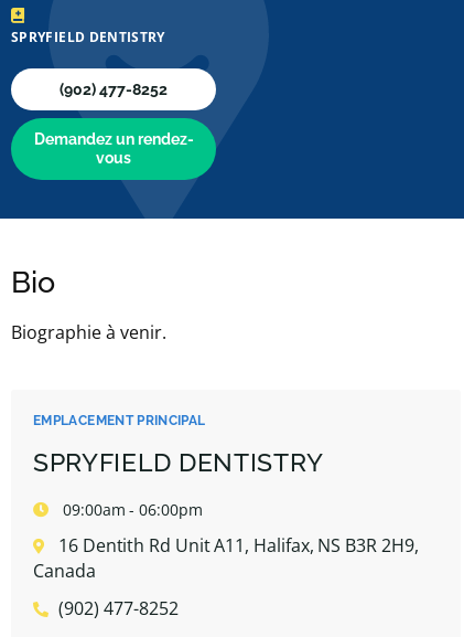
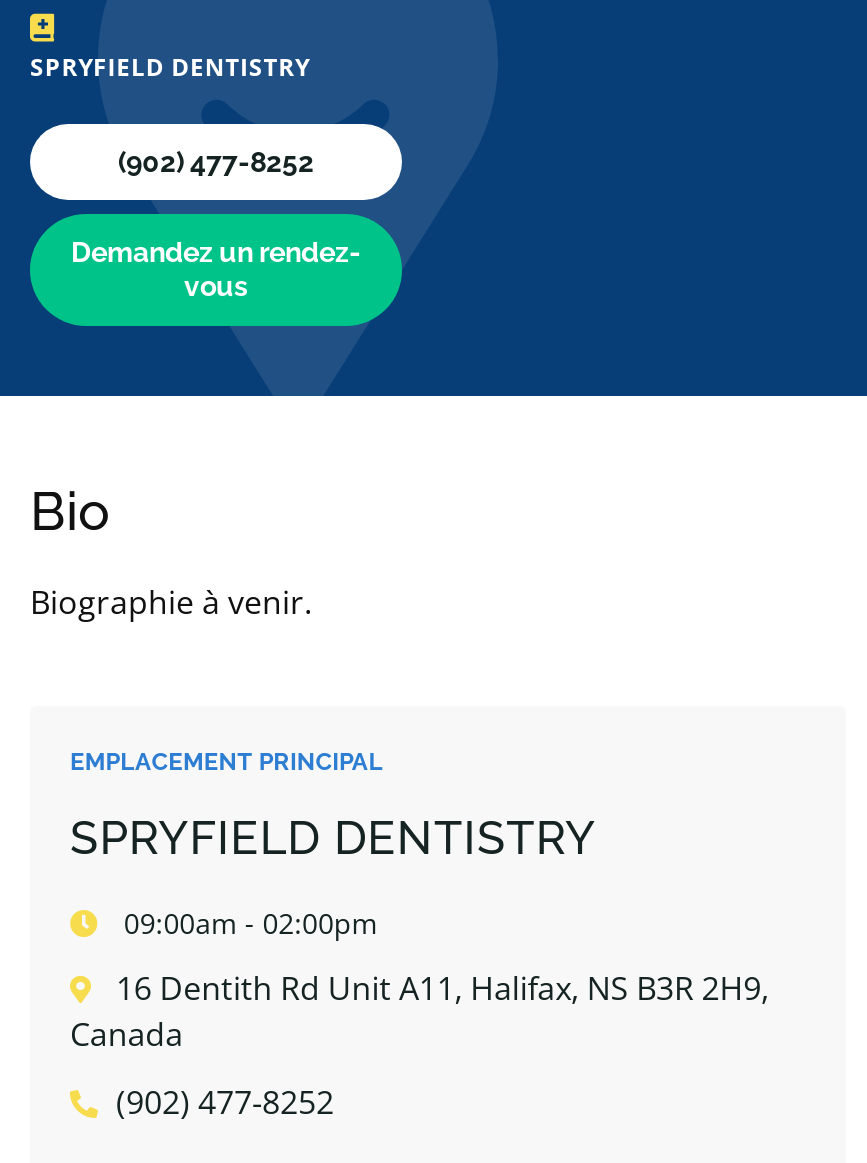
- 09:00am - 06:00pm
+ 09:00am - 02:00pm
